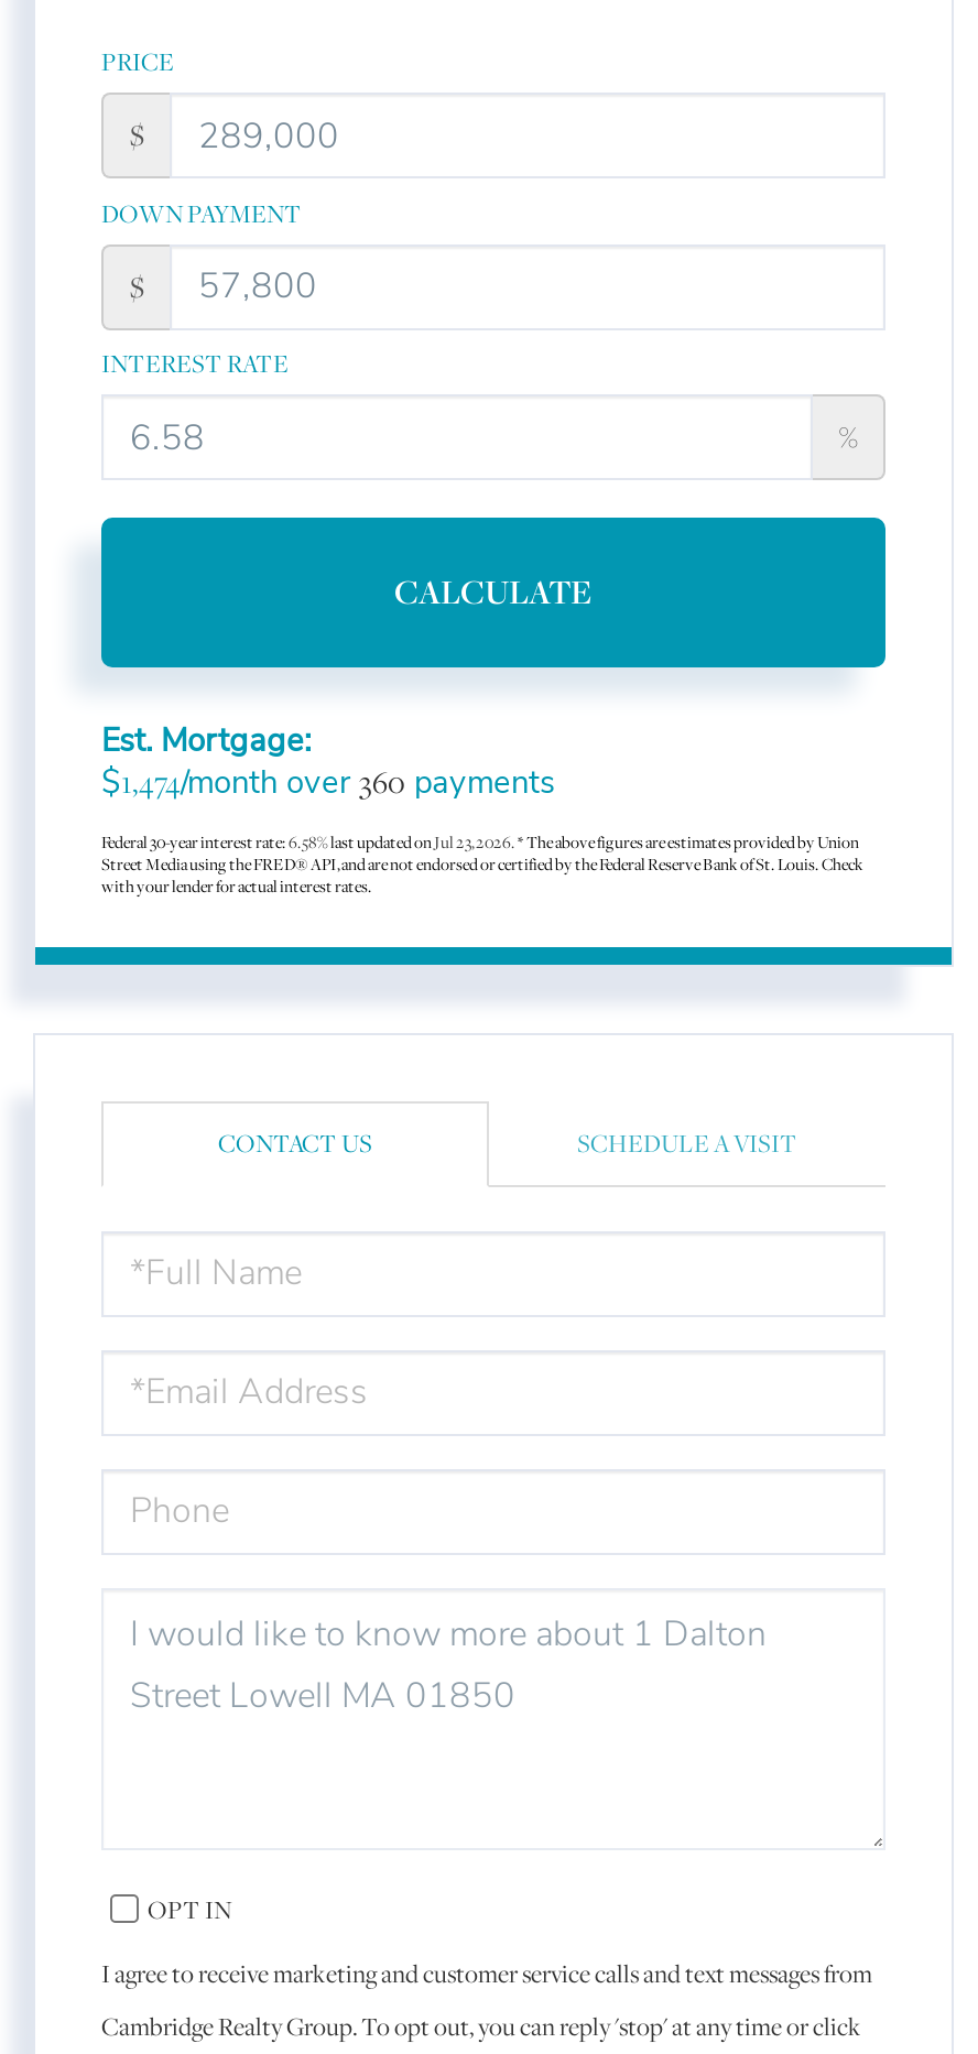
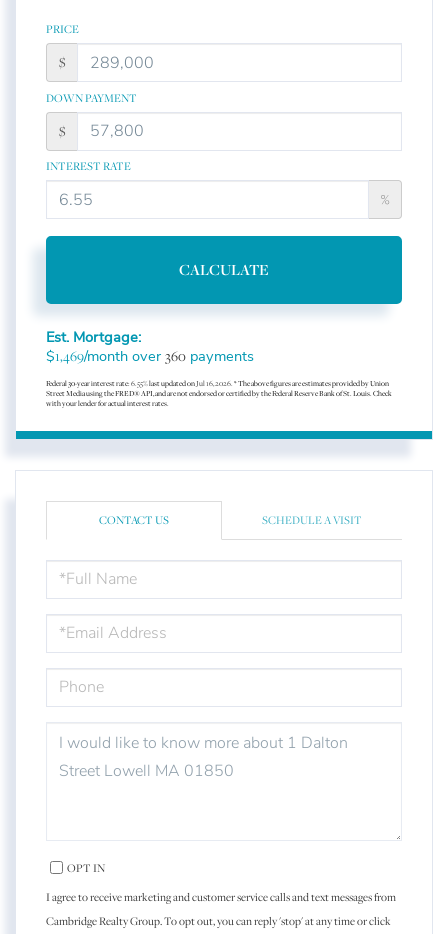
- $1,474/month over 360 payments
+ $1,469/month over 360 payments

- Federal 30-year interest rate: 6.58% last updated on Jul 23, 2026. * The above figures are estimates provided by Union
+ Federal 30-year interest rate: 6.55% last updated on Jul 16, 2026. * The above figures are estimates provided by Union
